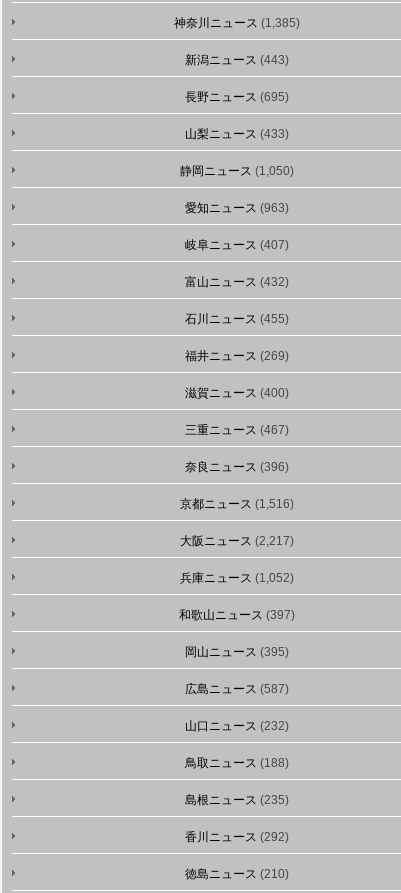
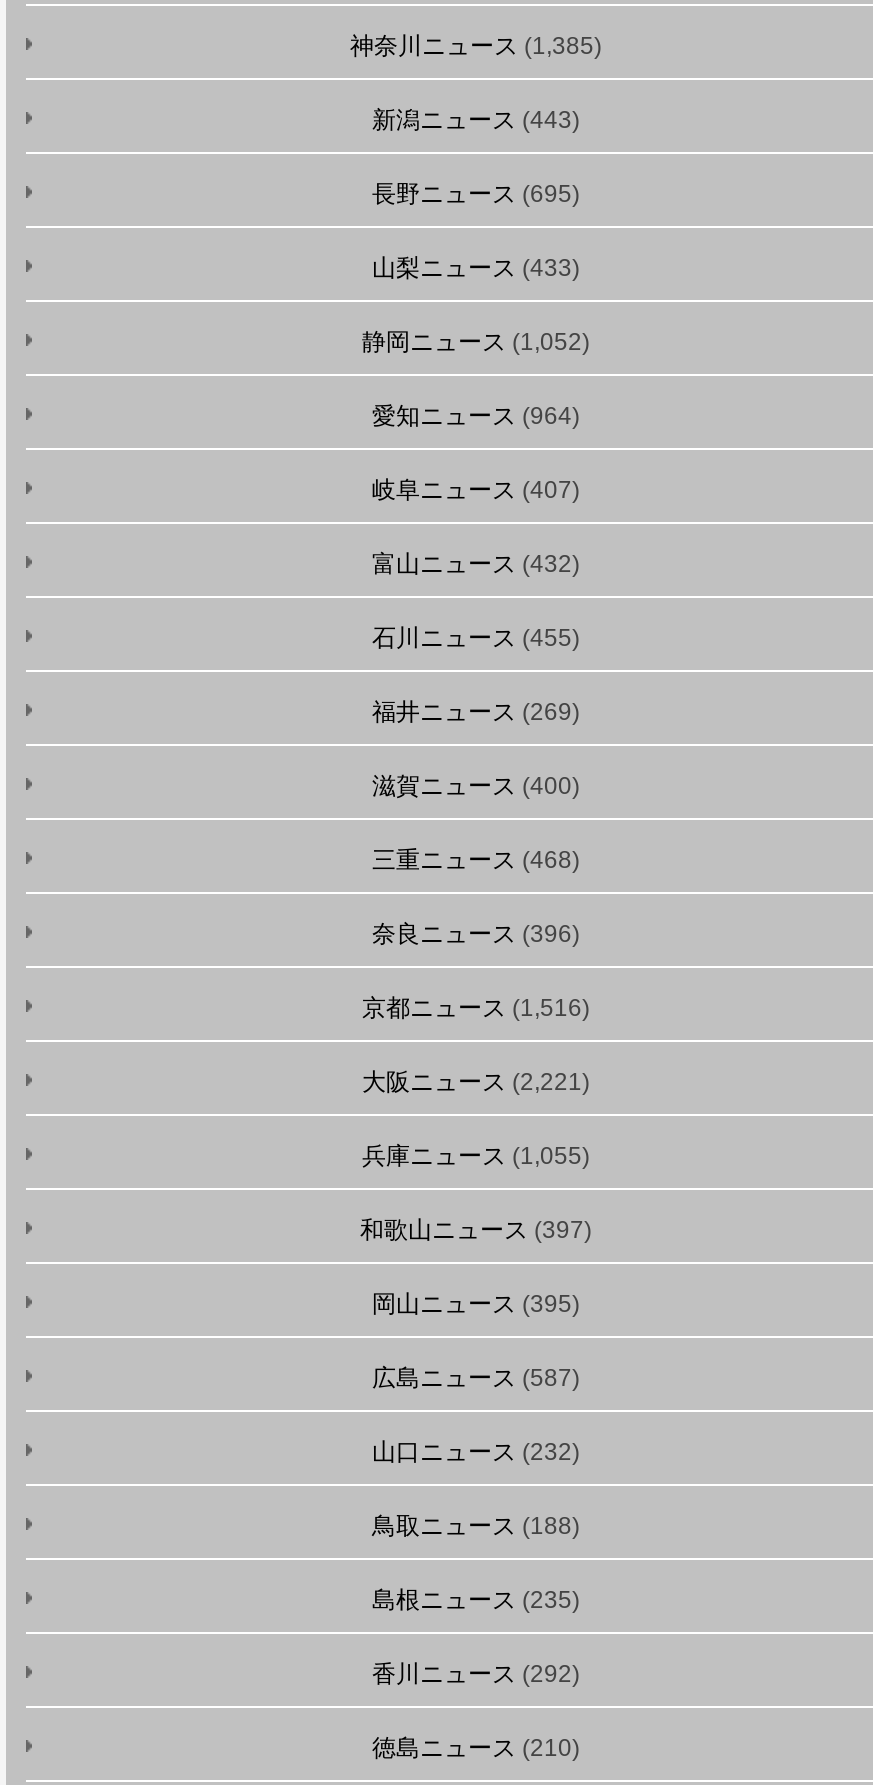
- 静岡ニュース(1,050)
+ 静岡ニュース(1,052)

- 愛知ニュース(963)
+ 愛知ニュース(964)

- 三重ニュース(467)
+ 三重ニュース(468)

- 大阪ニュース(2,217)
+ 大阪ニュース(2,221)

- 兵庫ニュース(1,052)
+ 兵庫ニュース(1,055)
